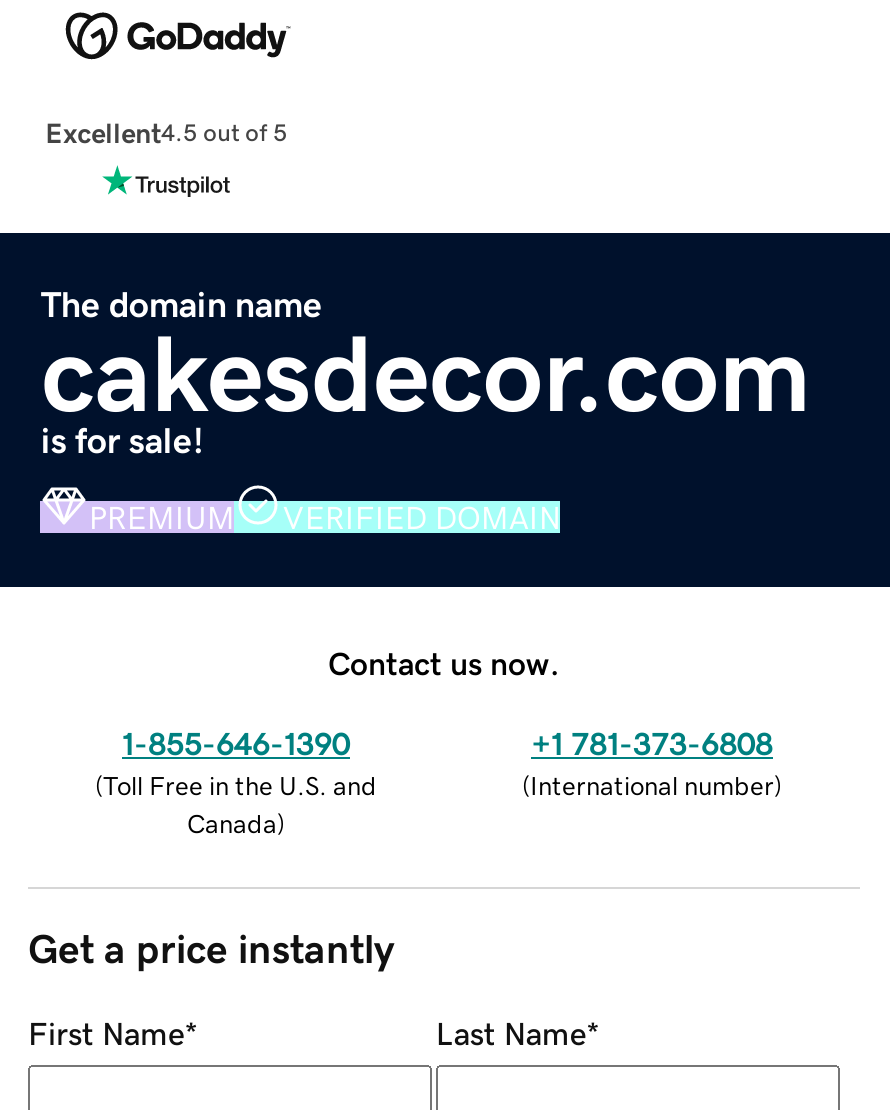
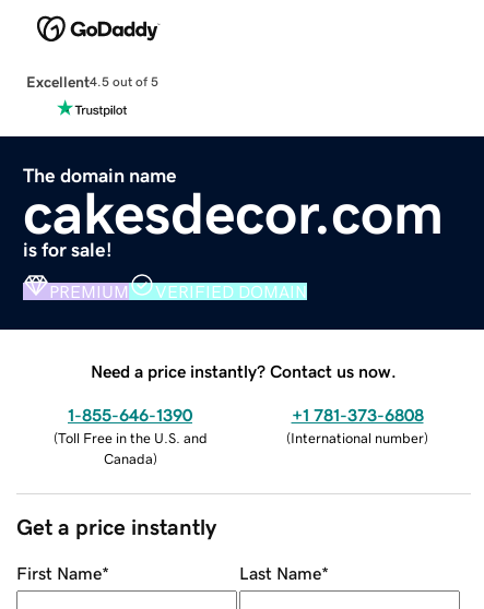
- Contact us now.
+ Need a price instantly? Contact us now.
